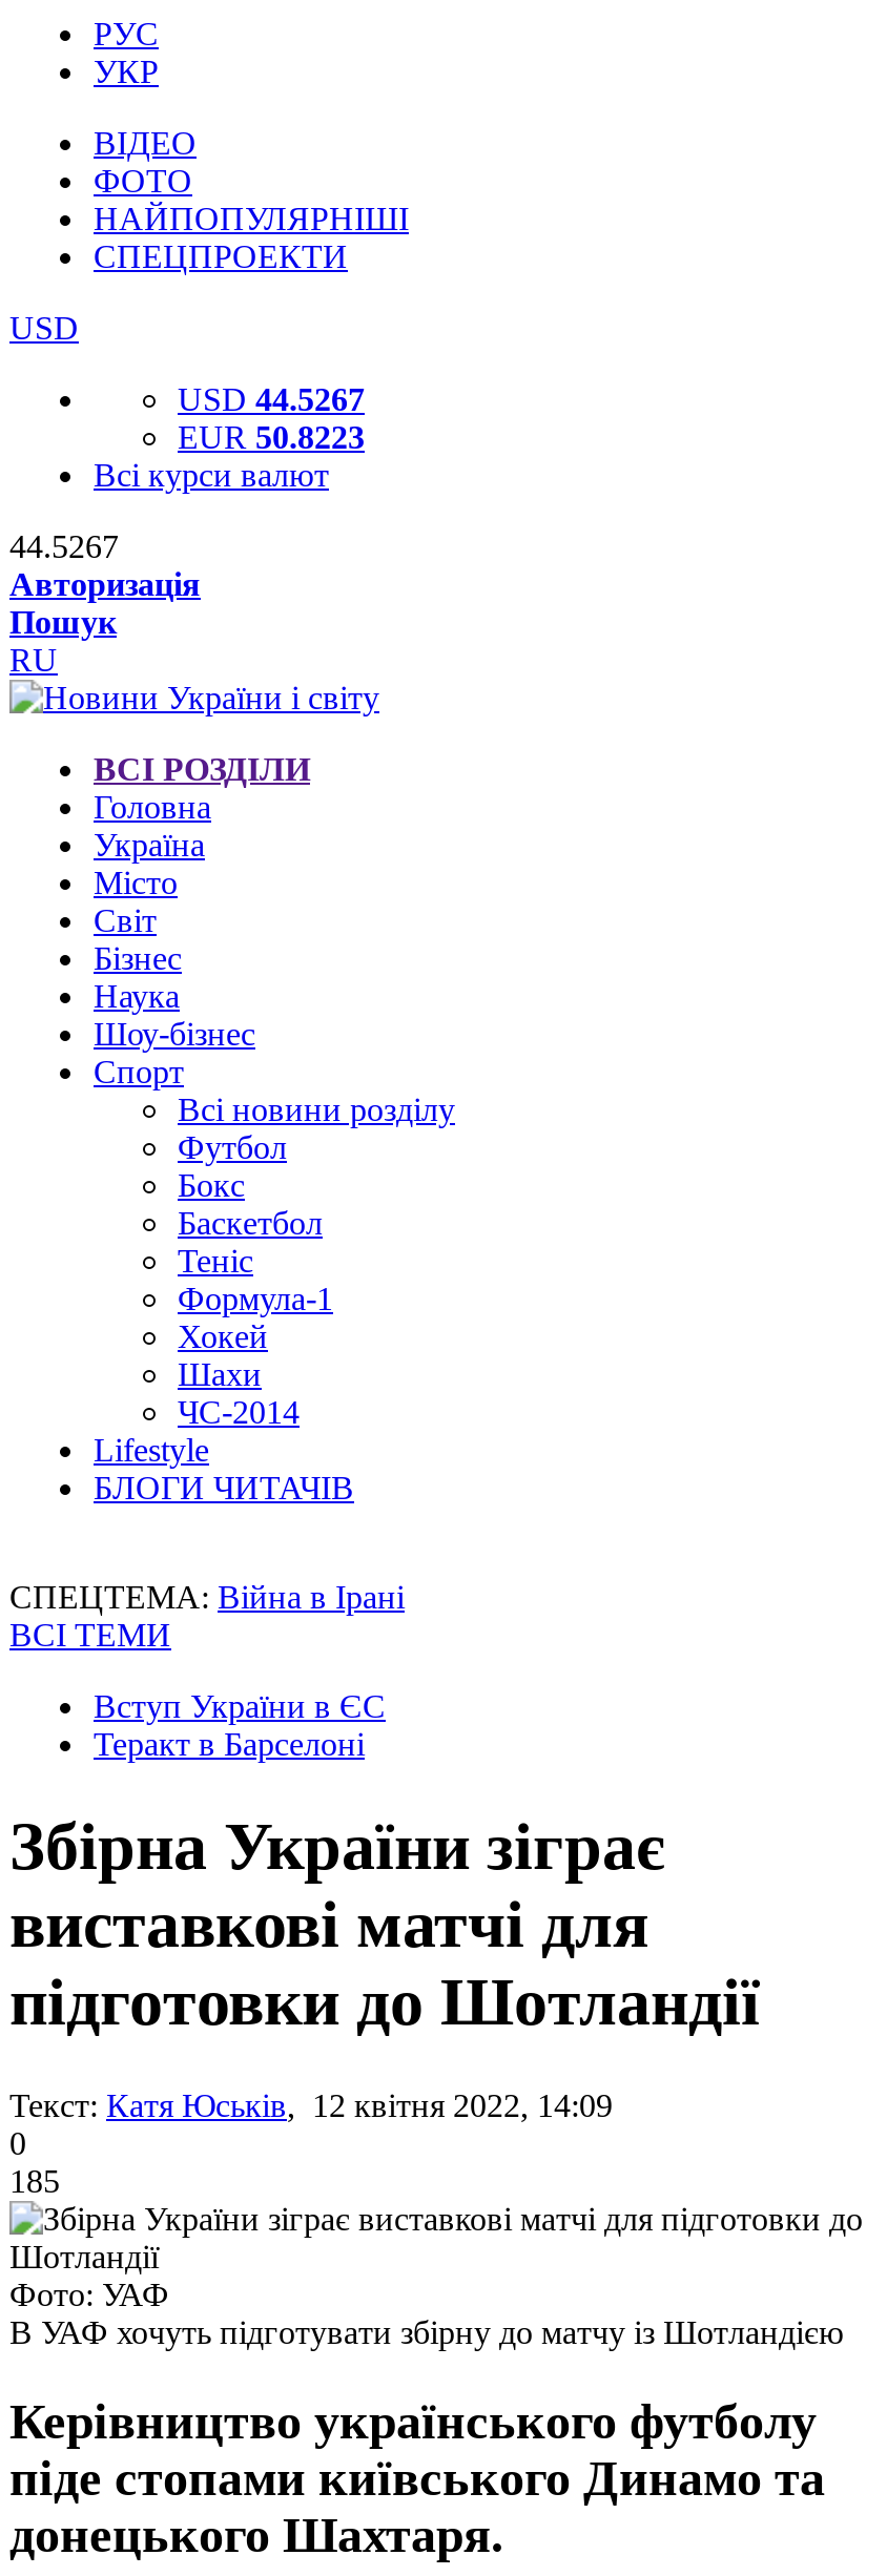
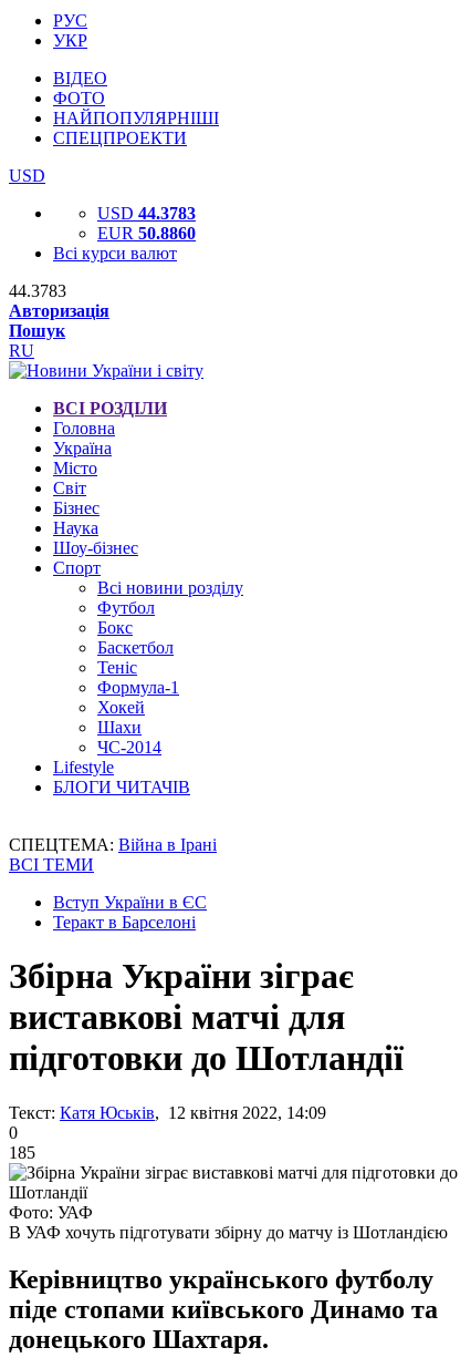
- USD 44.5267
+ USD 44.3783

- EUR 50.8223
+ EUR 50.8860

- 44.5267
+ 44.3783
